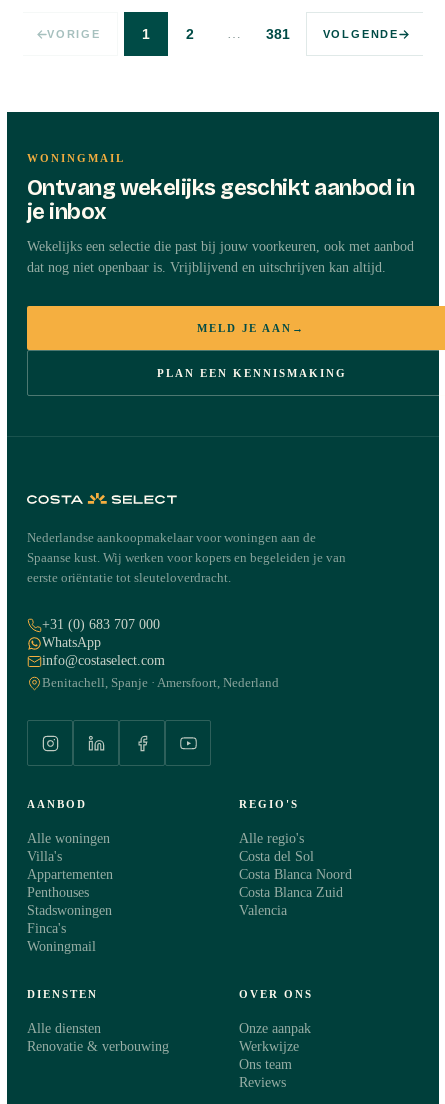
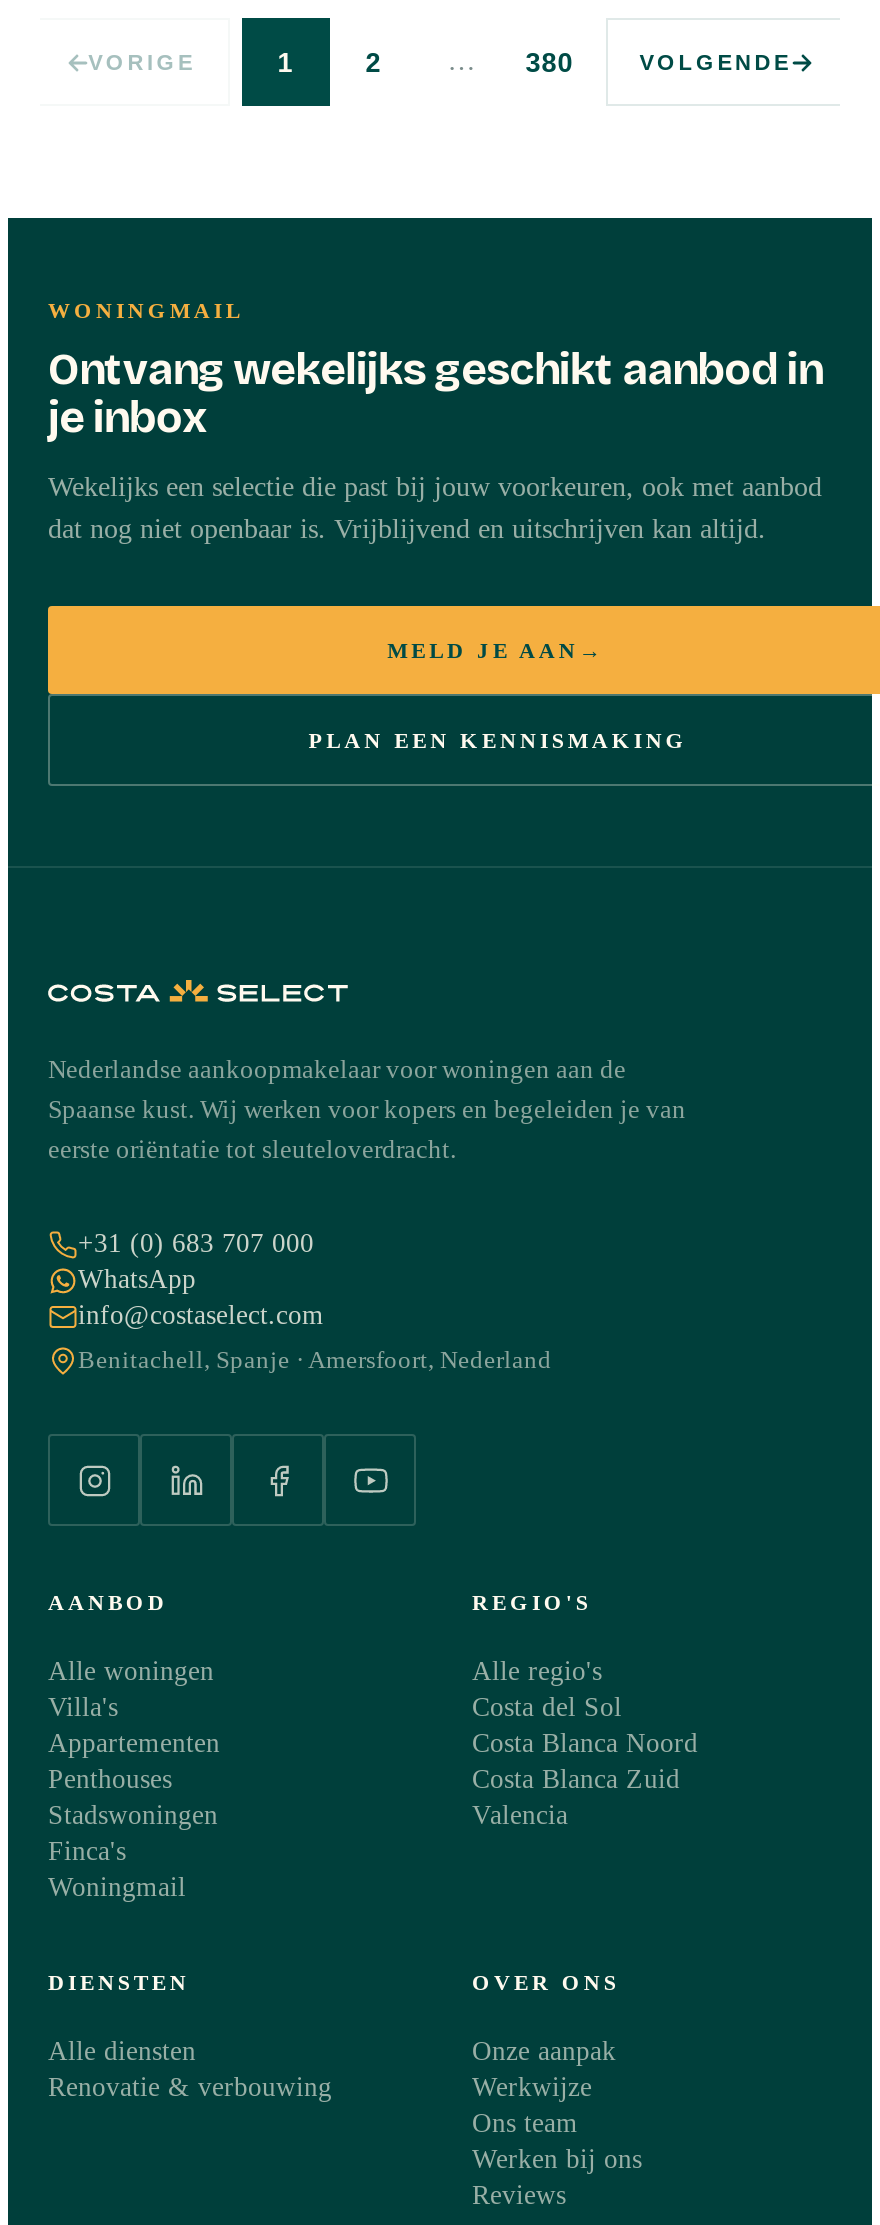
- 381
+ 380

+ Werken bij ons
